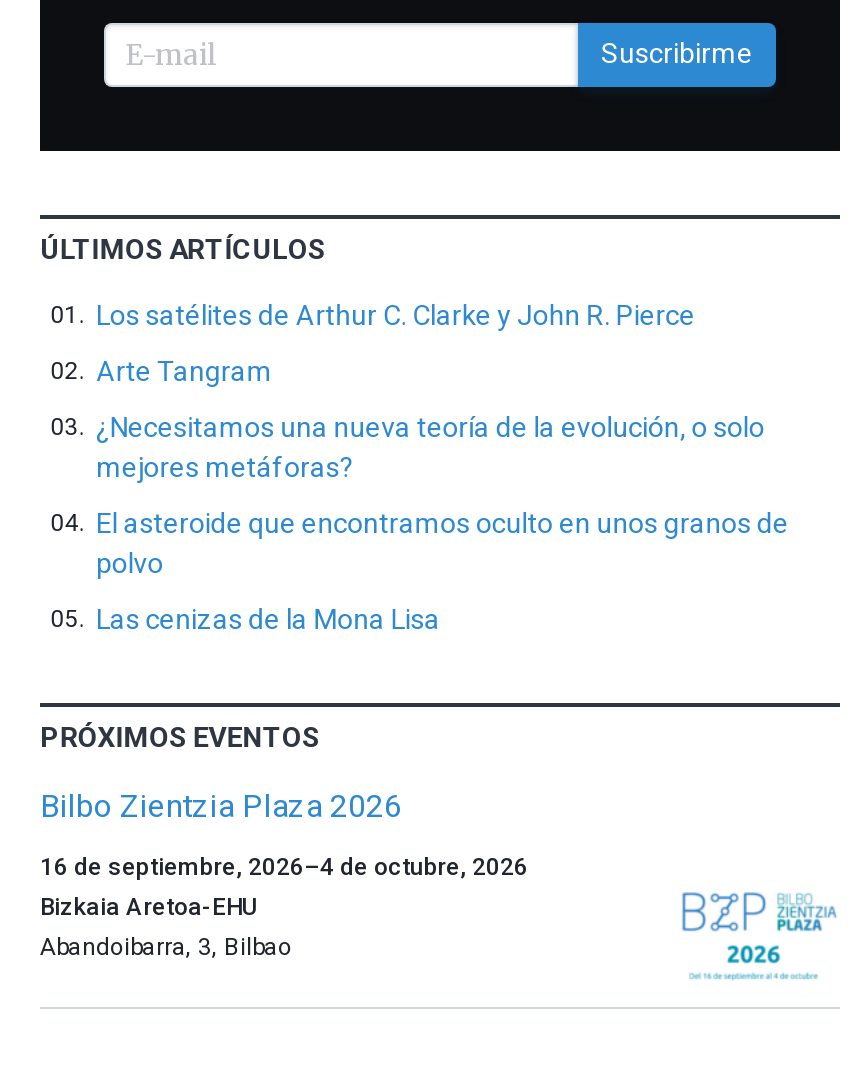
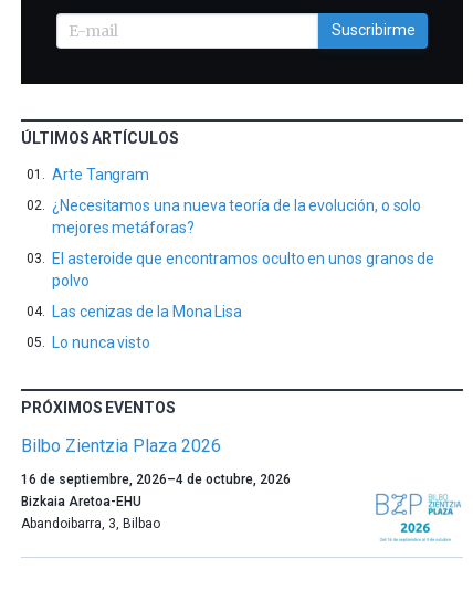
- Los satélites de Arthur C. Clarke y John R. Pierce

moved up: Arte Tangram | ¿Necesitamos una nueva teoría de la evolución, o solo | mejores metáforas? | El asteroide que encontramos oculto en unos granos de | polvo | Las cenizas de la Mona Lisa

+ Lo nunca visto
